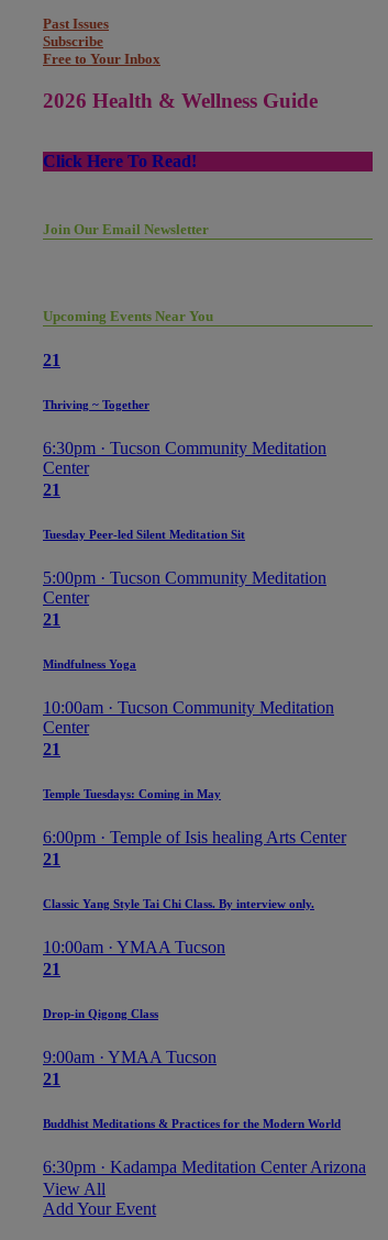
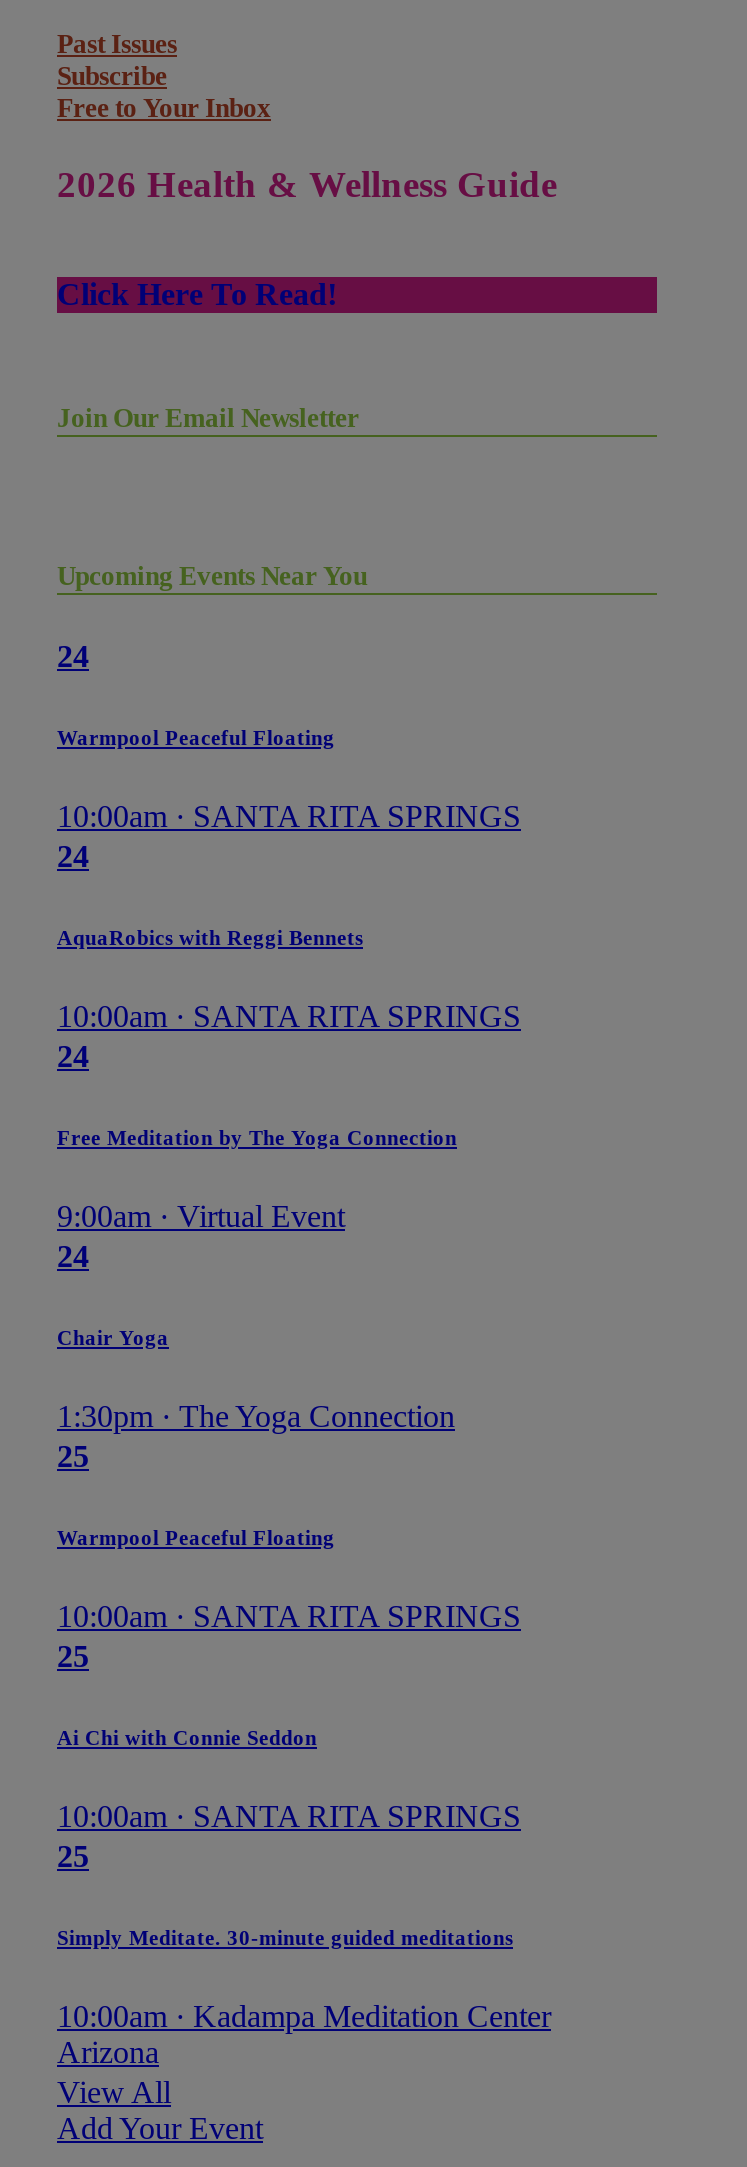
- 21
+ 24

- Thriving ~ Together
+ Warmpool Peaceful Floating

- 6:30pm · Tucson Community Meditation
- Center
- 21
+ 10:00am · SANTA RITA SPRINGS
+ 24

- Tuesday Peer-led Silent Meditation Sit
+ AquaRobics with Reggi Bennets

- 5:00pm · Tucson Community Meditation
- Center
- 21
+ 10:00am · SANTA RITA SPRINGS
+ 24

- Mindfulness Yoga
+ Free Meditation by The Yoga Connection

- 10:00am · Tucson Community Meditation
- Center
- 21
+ 9:00am · Virtual Event
+ 24

- Temple Tuesdays: Coming in May
+ Chair Yoga

- 6:00pm · Temple of Isis healing Arts Center
- 21
+ 1:30pm · The Yoga Connection
+ 25

- Classic Yang Style Tai Chi Class. By interview only.
+ Warmpool Peaceful Floating

- 10:00am · YMAA Tucson
- 21
+ 10:00am · SANTA RITA SPRINGS
+ 25

- Drop-in Qigong Class
+ Ai Chi with Connie Seddon

- 9:00am · YMAA Tucson
- 21
+ 10:00am · SANTA RITA SPRINGS
+ 25

- Buddhist Meditations & Practices for the Modern World
+ Simply Meditate. 30-minute guided meditations

- 6:30pm · Kadampa Meditation Center Arizona
+ 10:00am · Kadampa Meditation Center
+ Arizona
